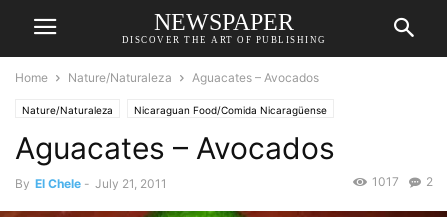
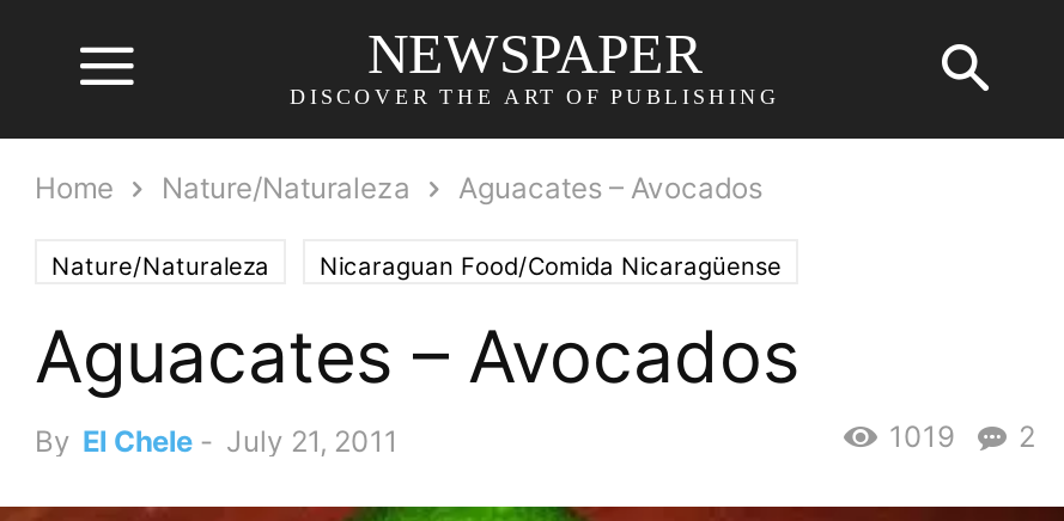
- 1017 2
+ 1019 2
